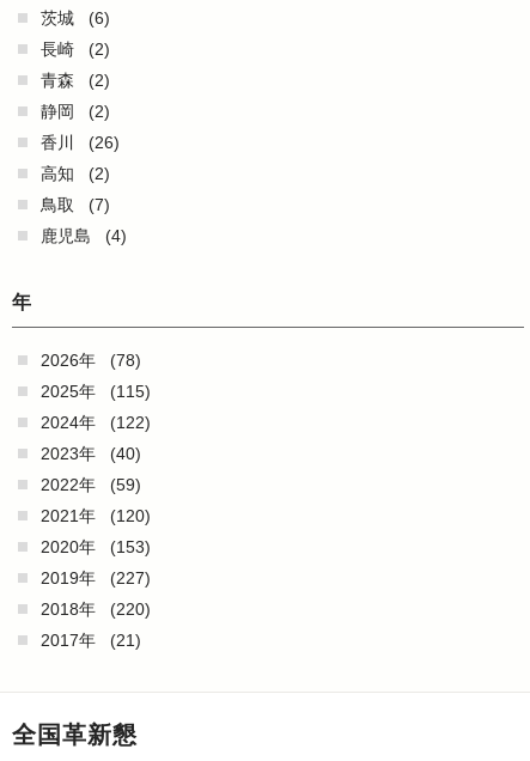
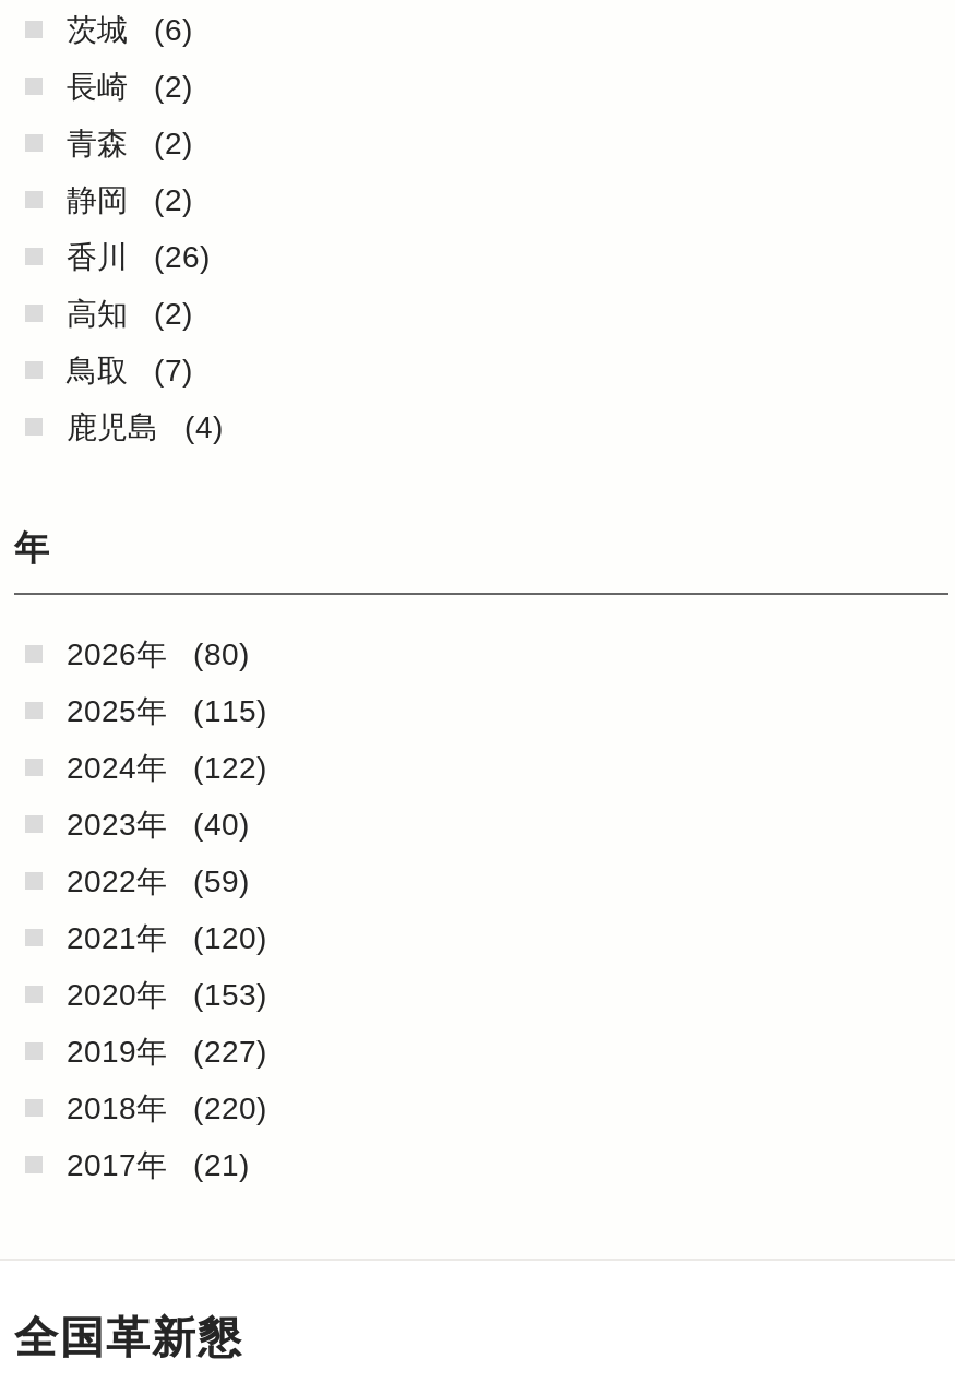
- 2026年 (78)
+ 2026年 (80)
